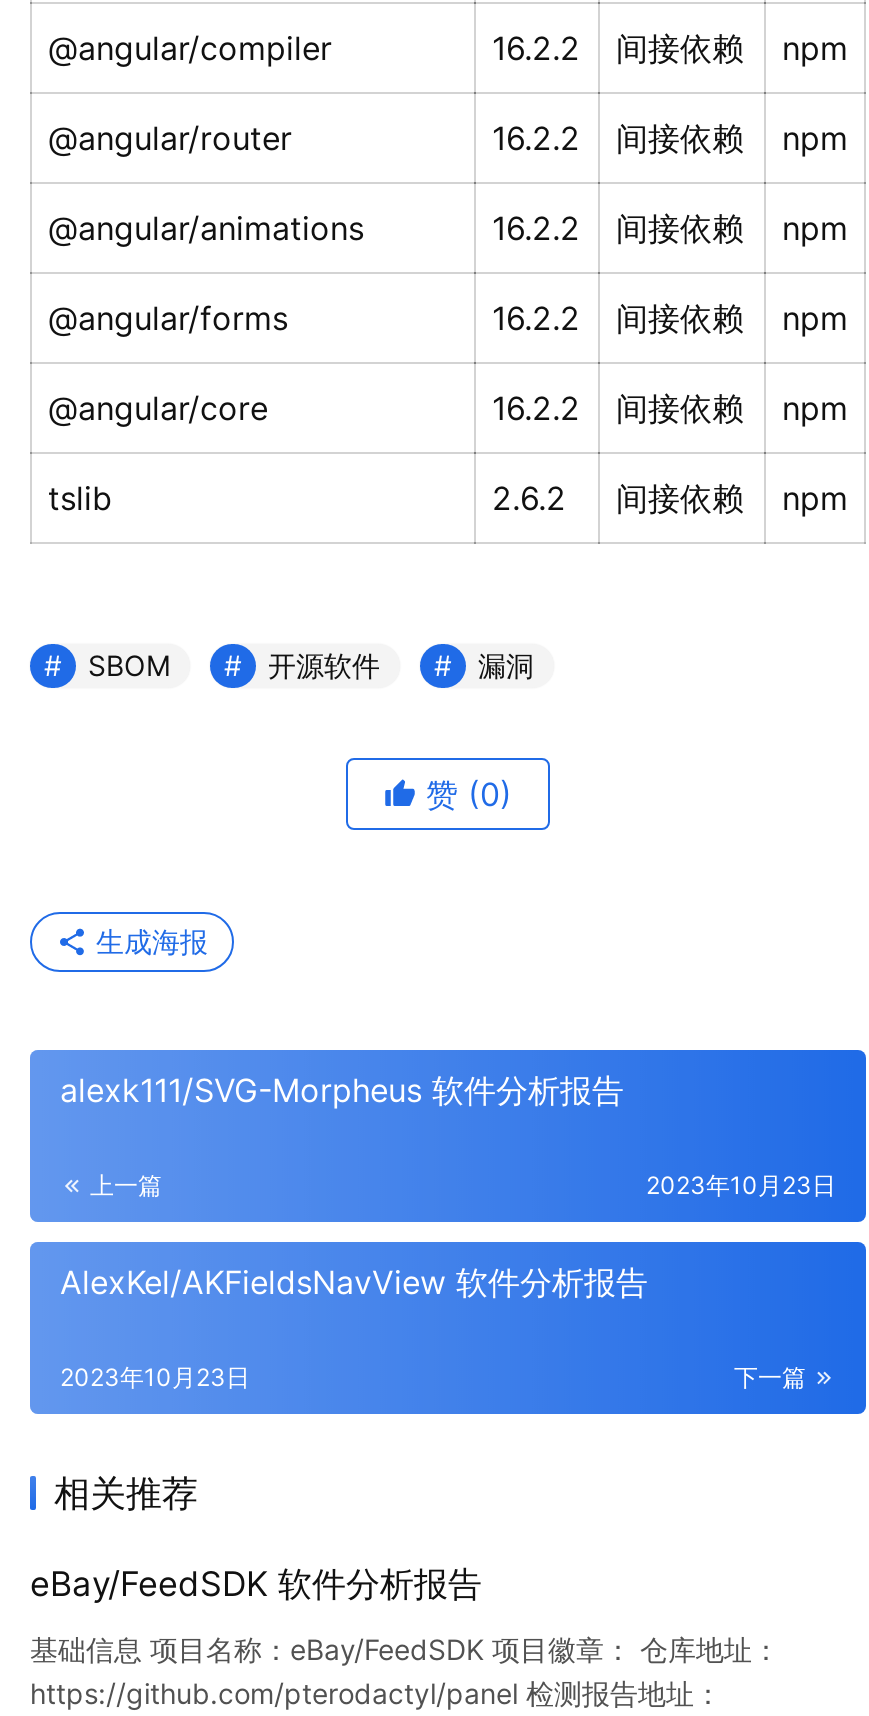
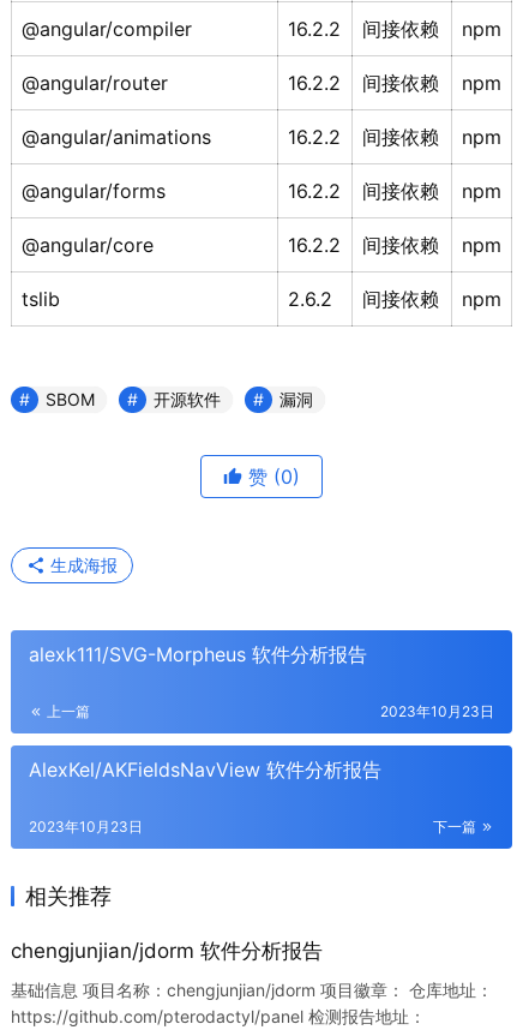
- eBay/FeedSDK 软件分析报告
+ chengjunjian/jdorm 软件分析报告

- 基础信息 项目名称：eBay/FeedSDK 项目徽章： 仓库地址：
+ 基础信息 项目名称：chengjunjian/jdorm 项目徽章： 仓库地址：
